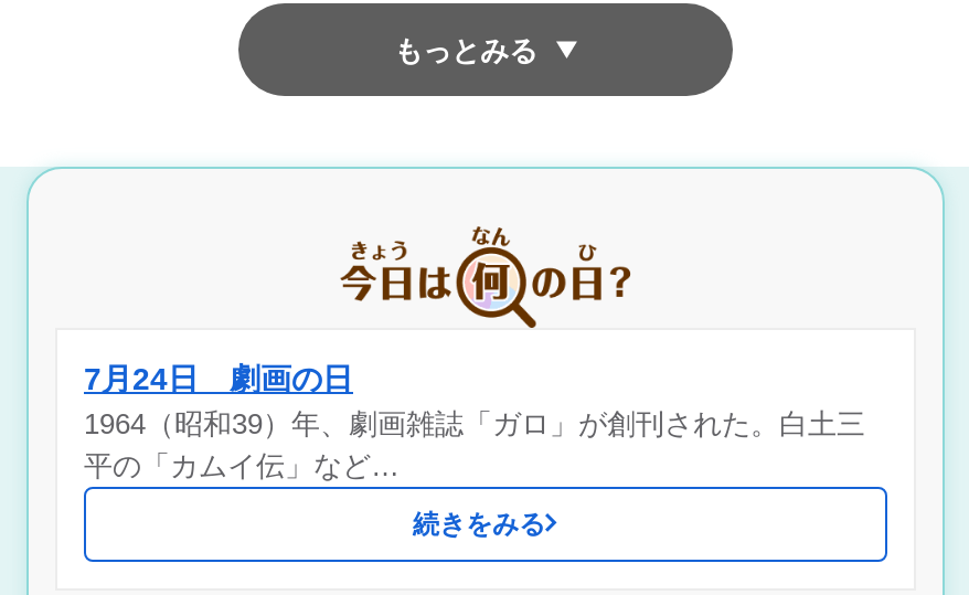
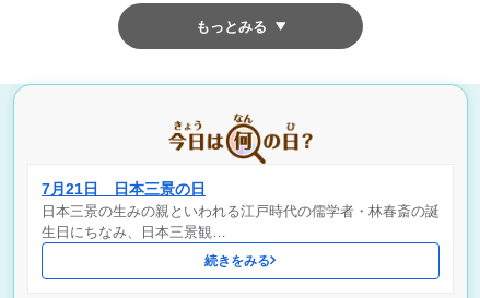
- 7月24日 劇画の日
- 1964（昭和39）年、劇画雑誌「ガロ」が創刊された。白土三
- 平の「カムイ伝」など…
+ 7月21日 日本三景の日
+ 日本三景の生みの親といわれる江戸時代の儒学者・林春斎の誕
+ 生日にちなみ、日本三景観…
